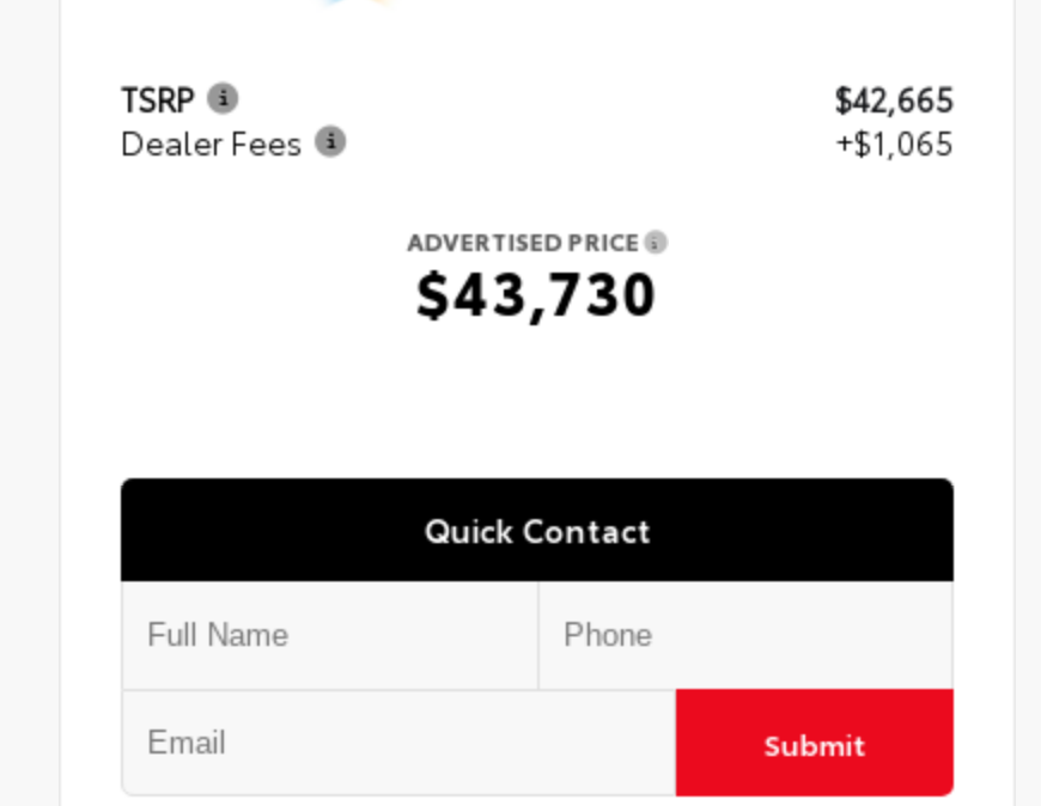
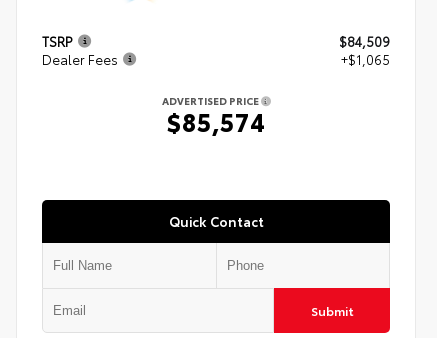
- $42,665
+ $84,509

- $43,730
+ $85,574
